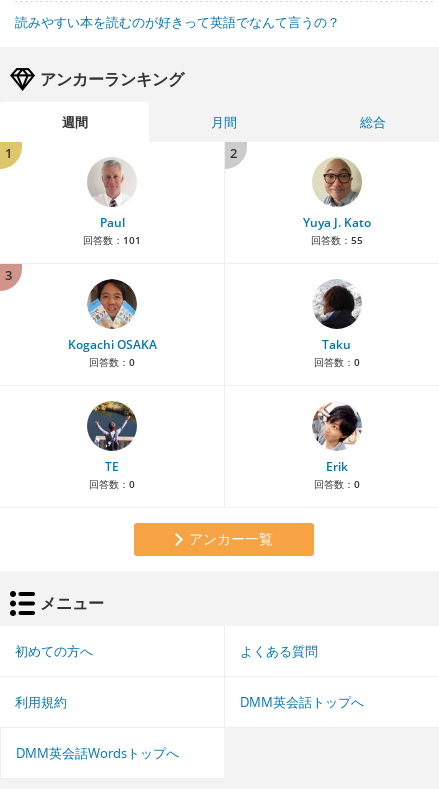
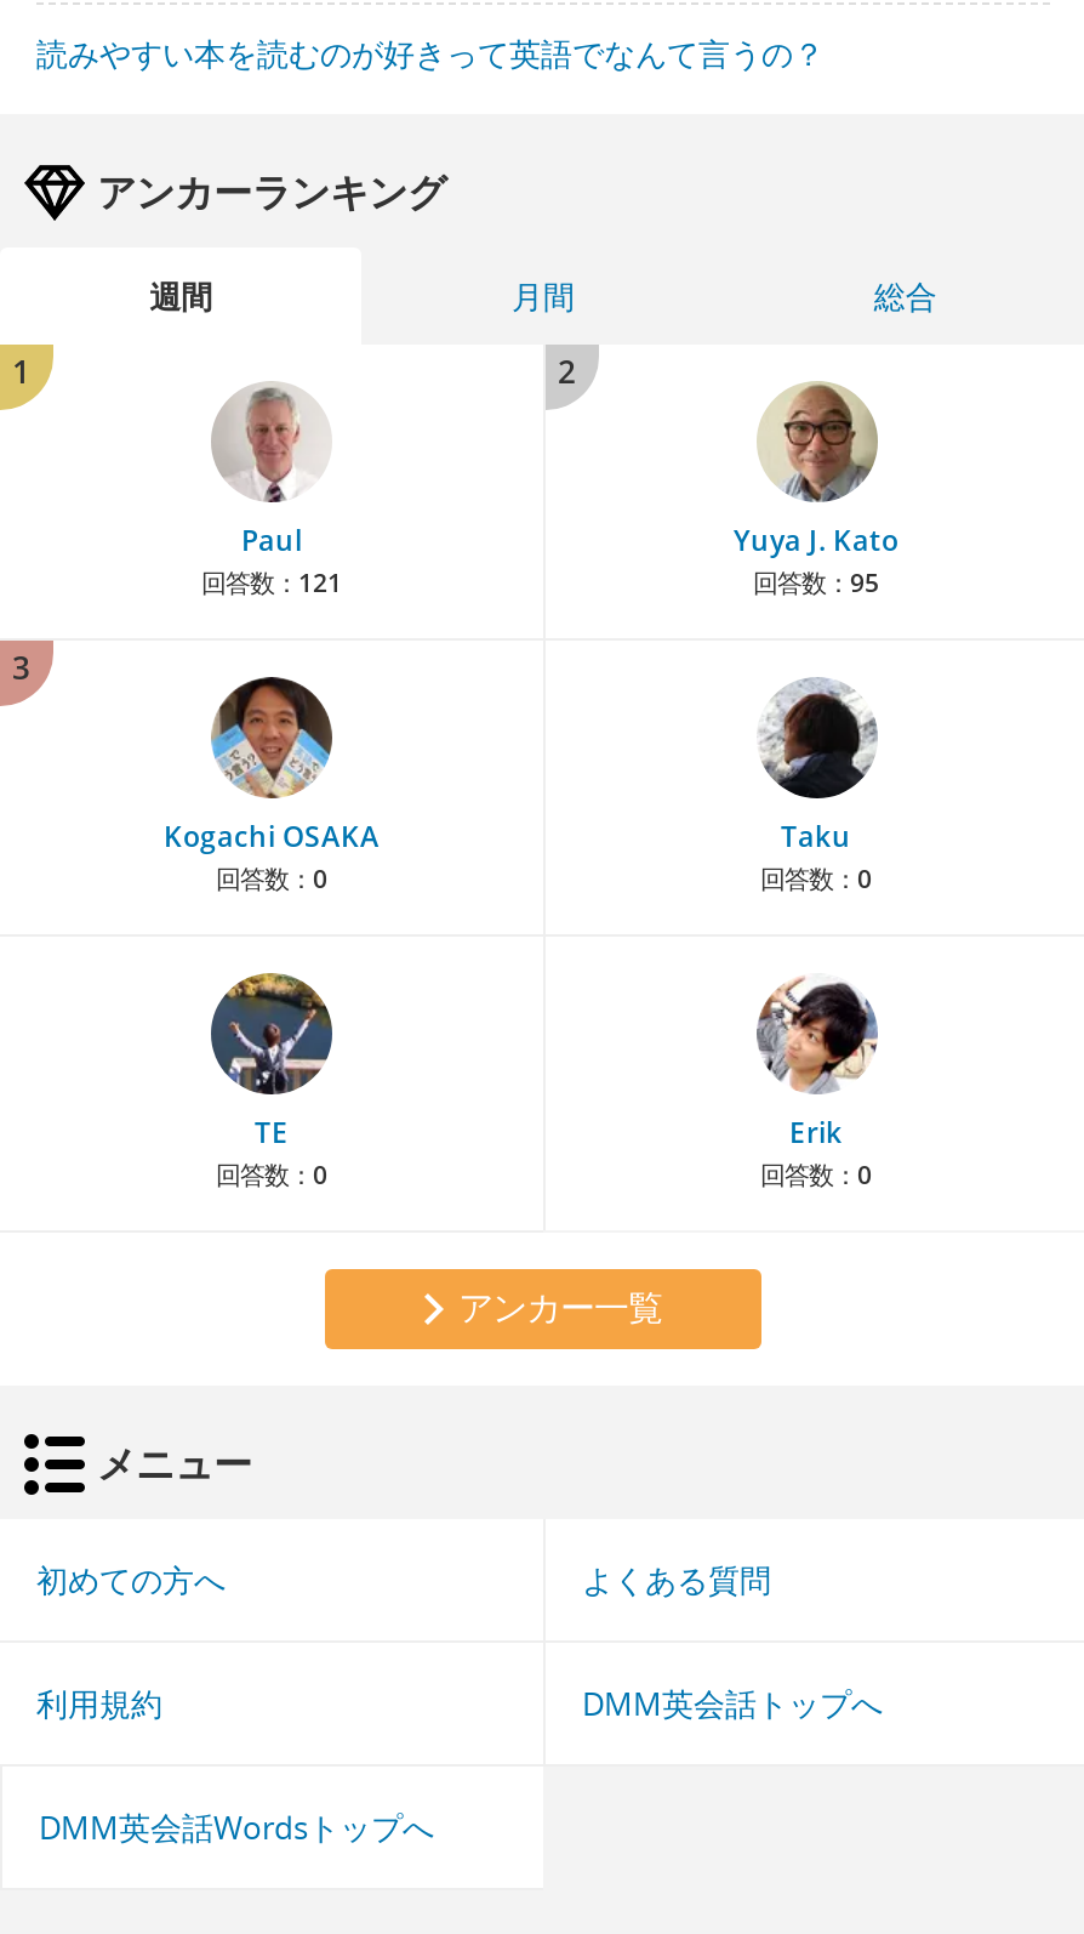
- 回答数：101
+ 回答数：121

- 回答数：55
+ 回答数：95
